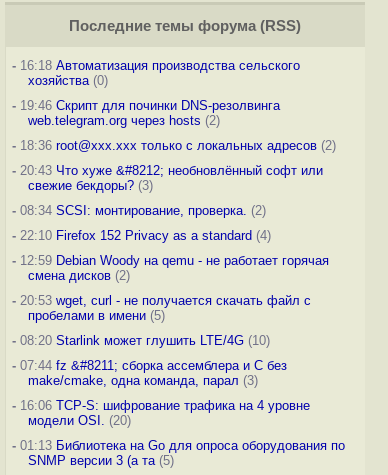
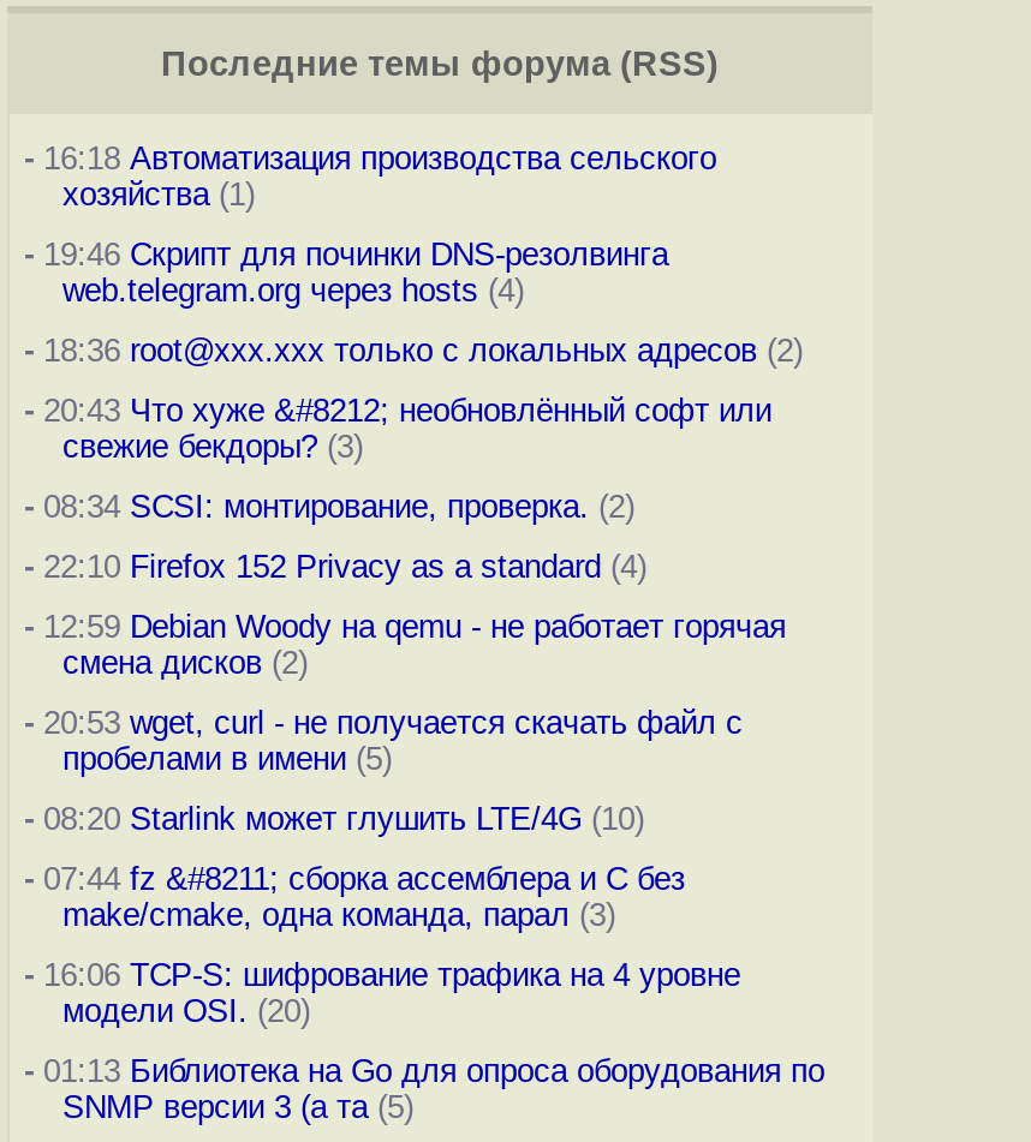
- хозяйства (0)
+ хозяйства (1)

- web.telegram.org через hosts (2)
+ web.telegram.org через hosts (4)
